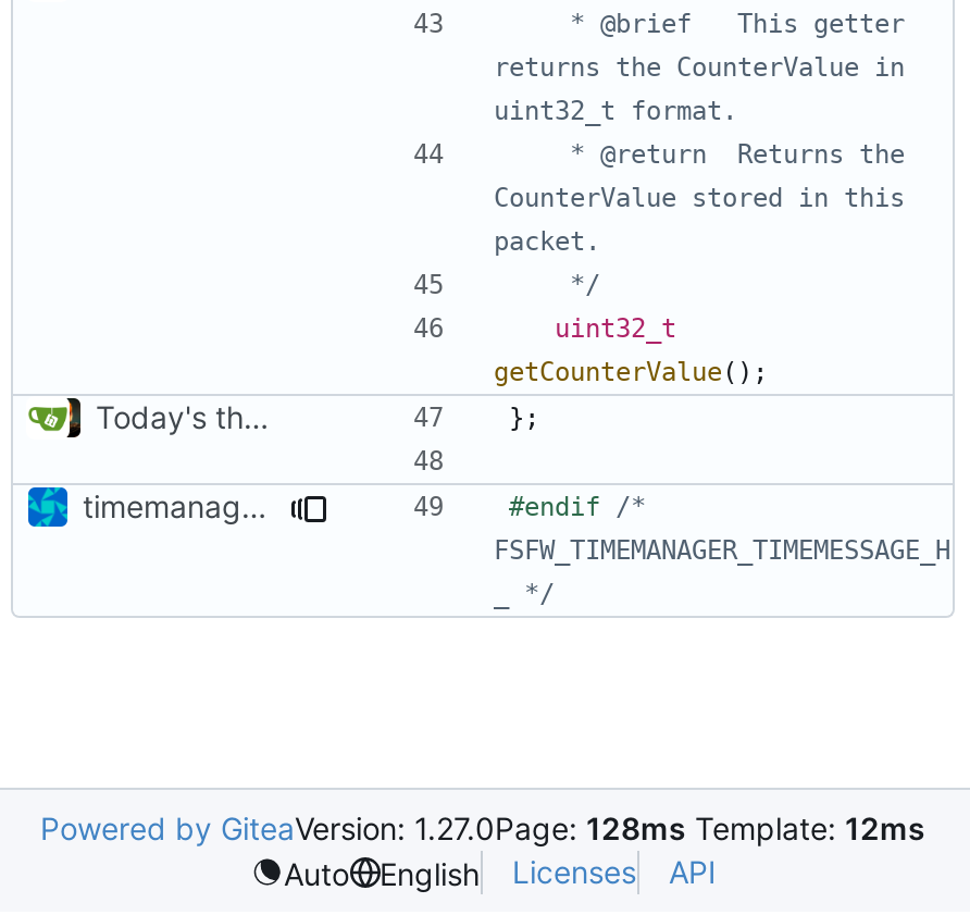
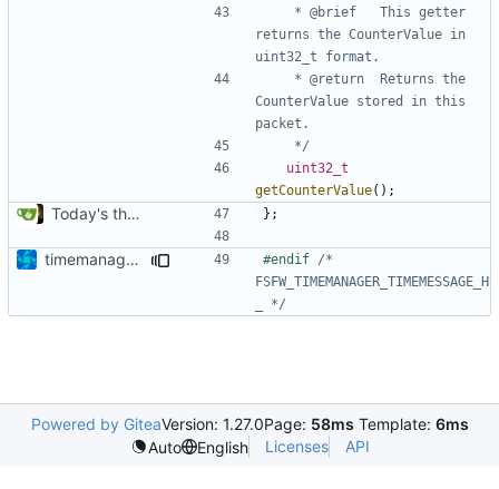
- Powered by GiteaVersion: 1.27.0Page: 128ms Template: 12ms
+ Powered by GiteaVersion: 1.27.0Page: 58ms Template: 6ms
